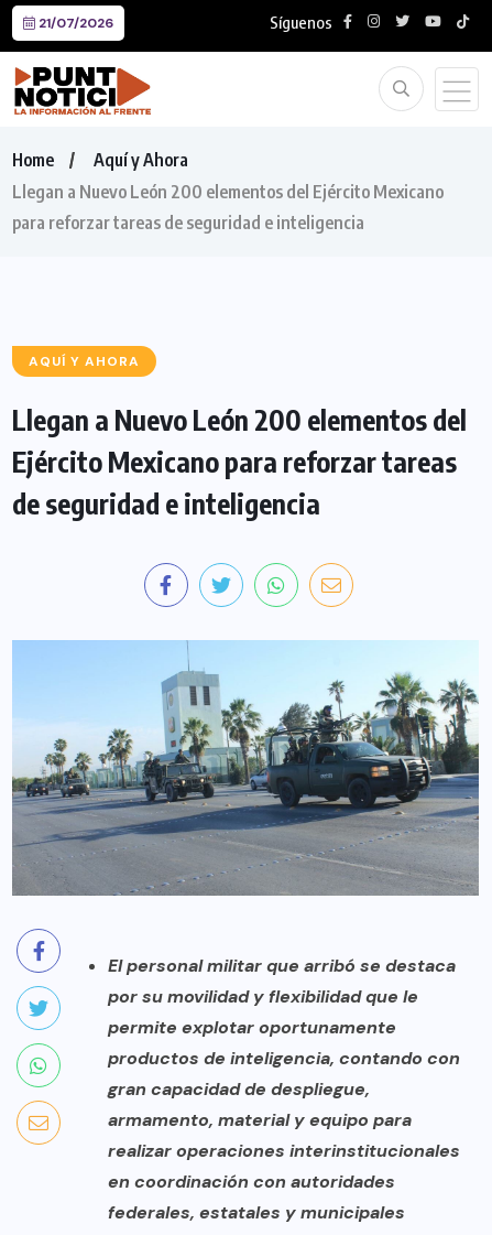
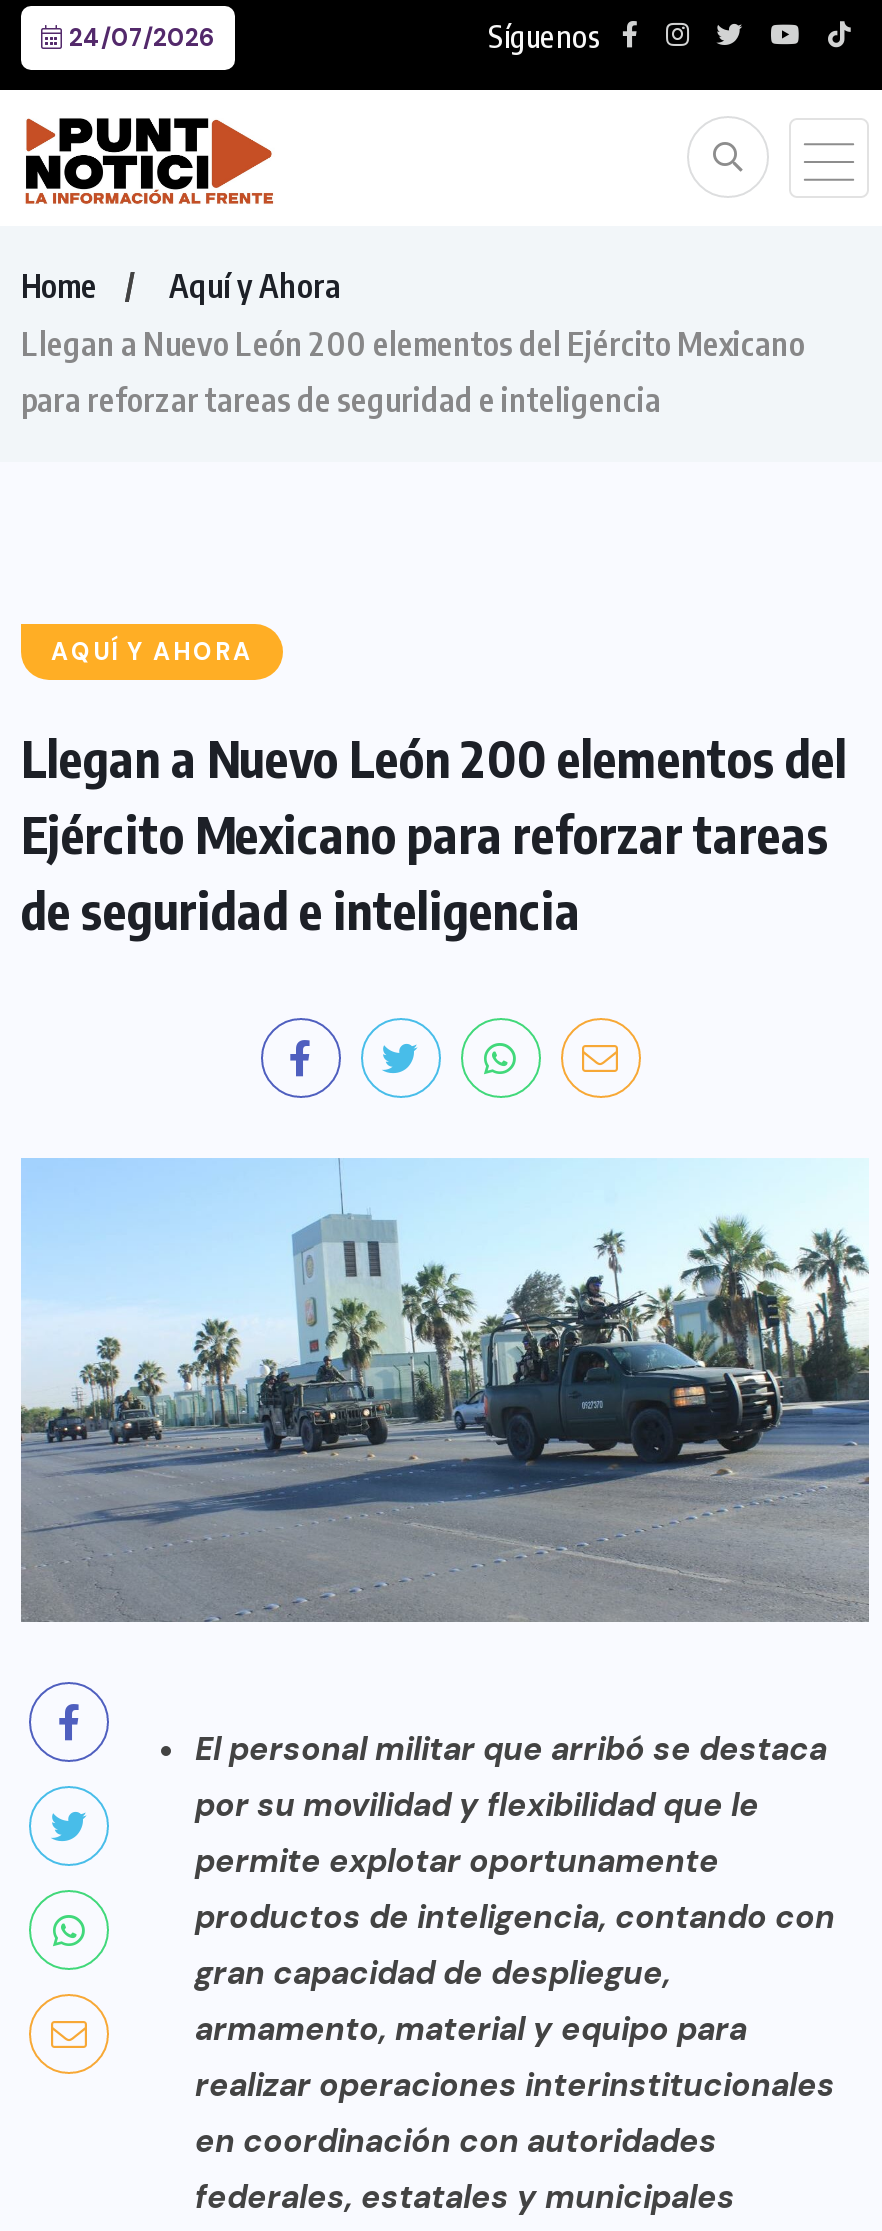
- 21/07/2026
+ 24/07/2026
